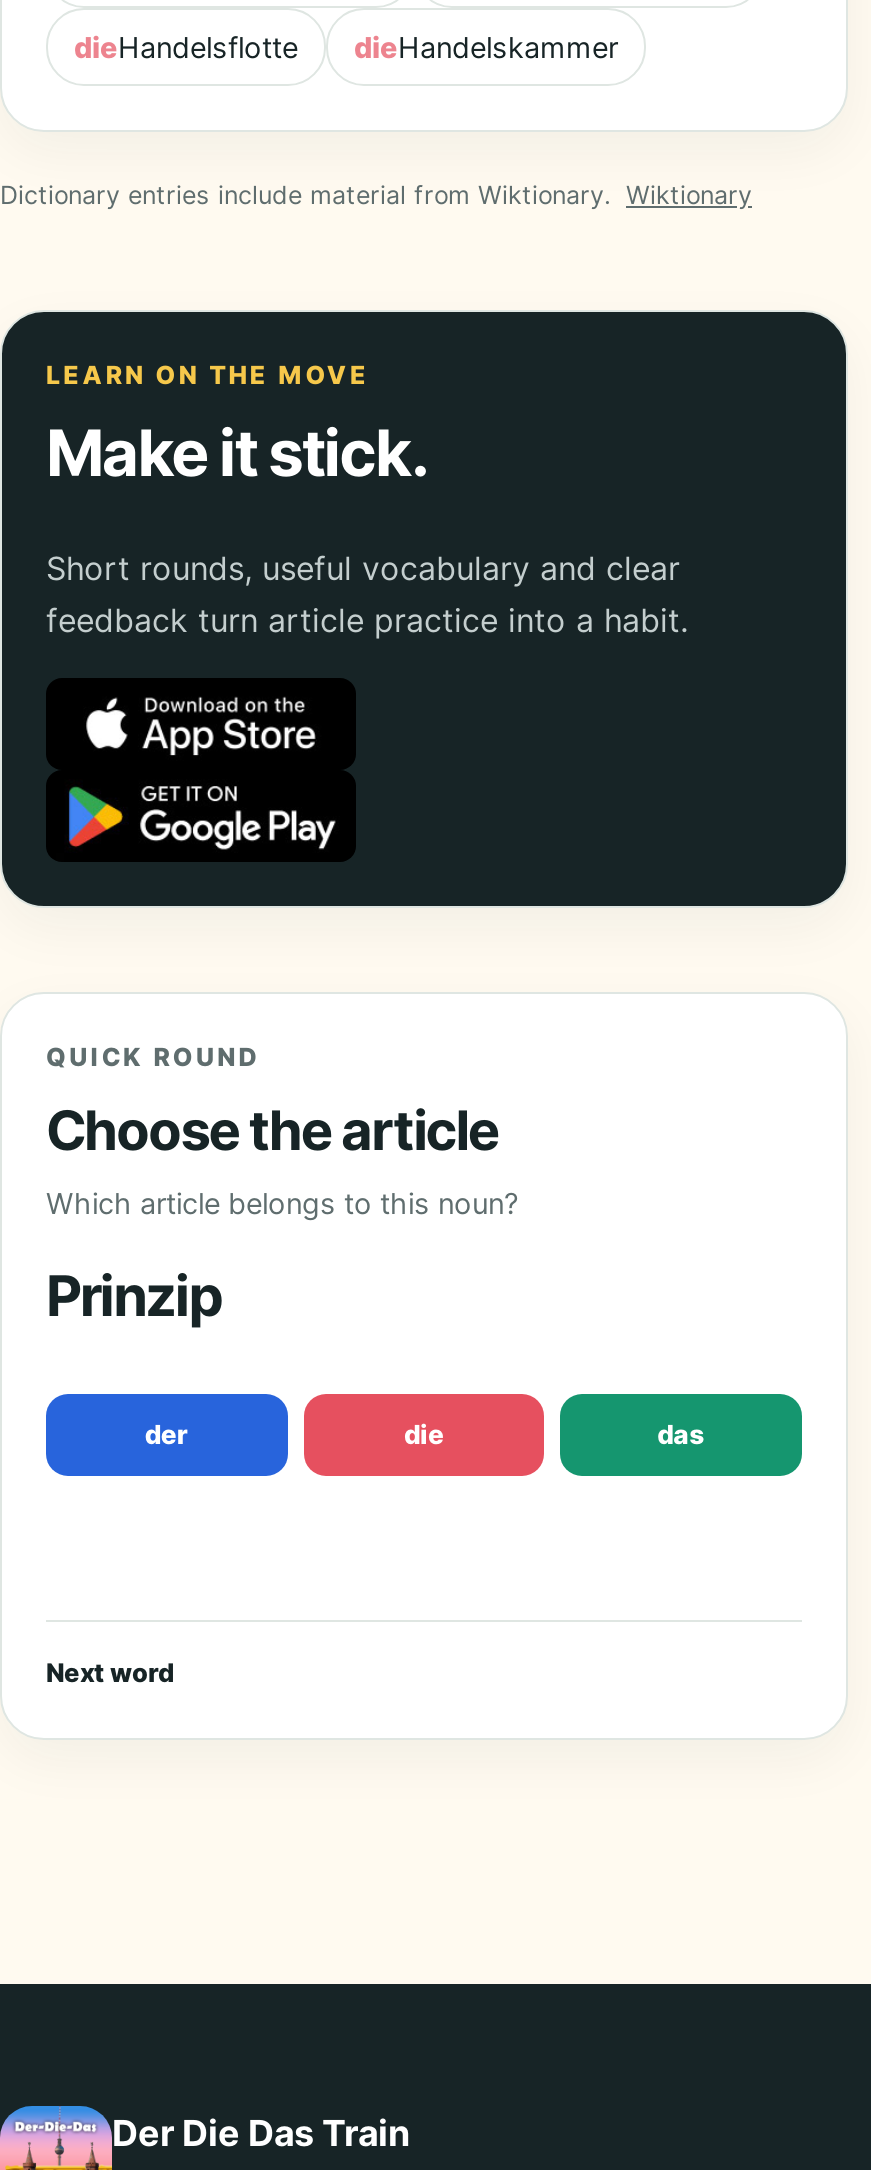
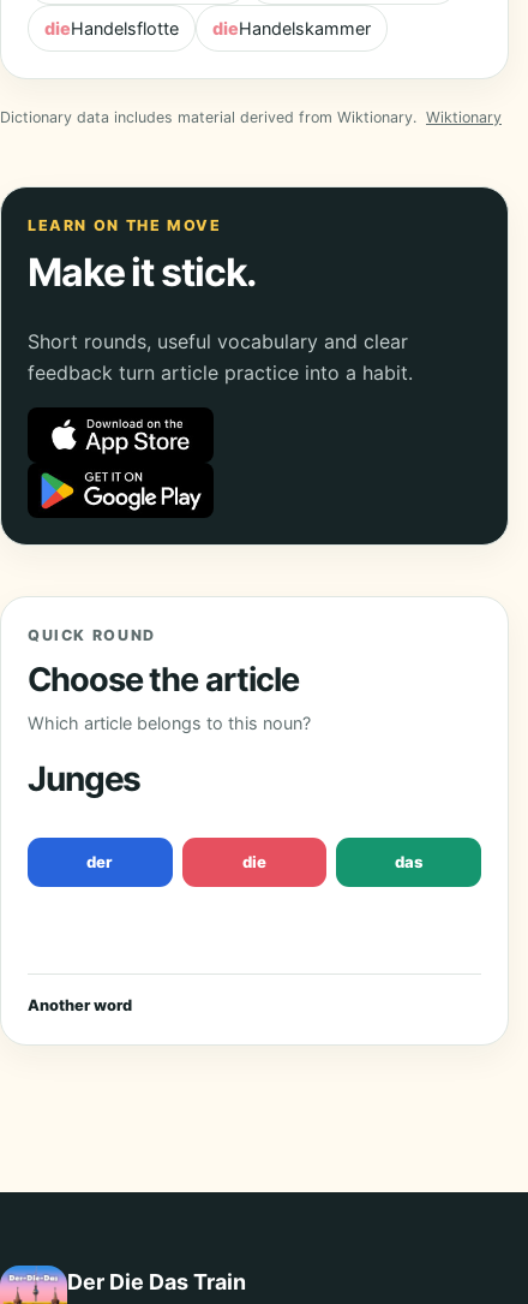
- Dictionary entries include material from Wiktionary. Wiktionary
+ Dictionary data includes material derived from Wiktionary. Wiktionary

- Prinzip
+ Junges

- Next word
+ Another word
